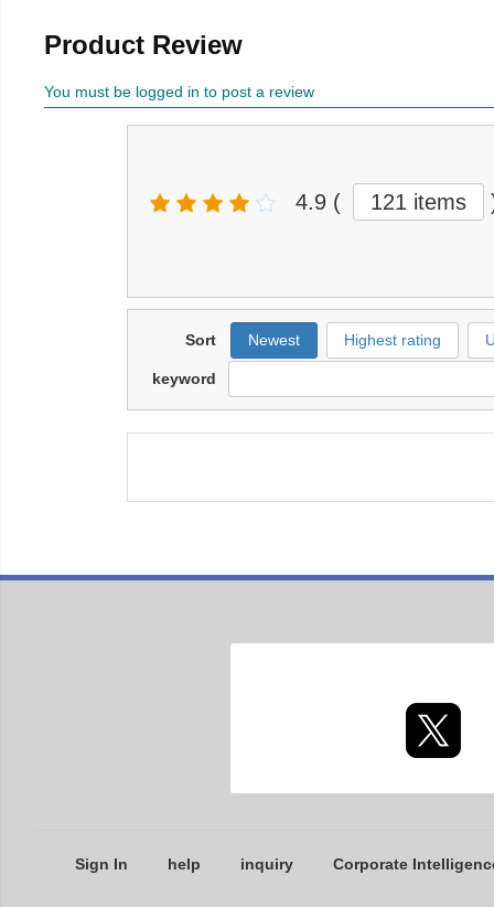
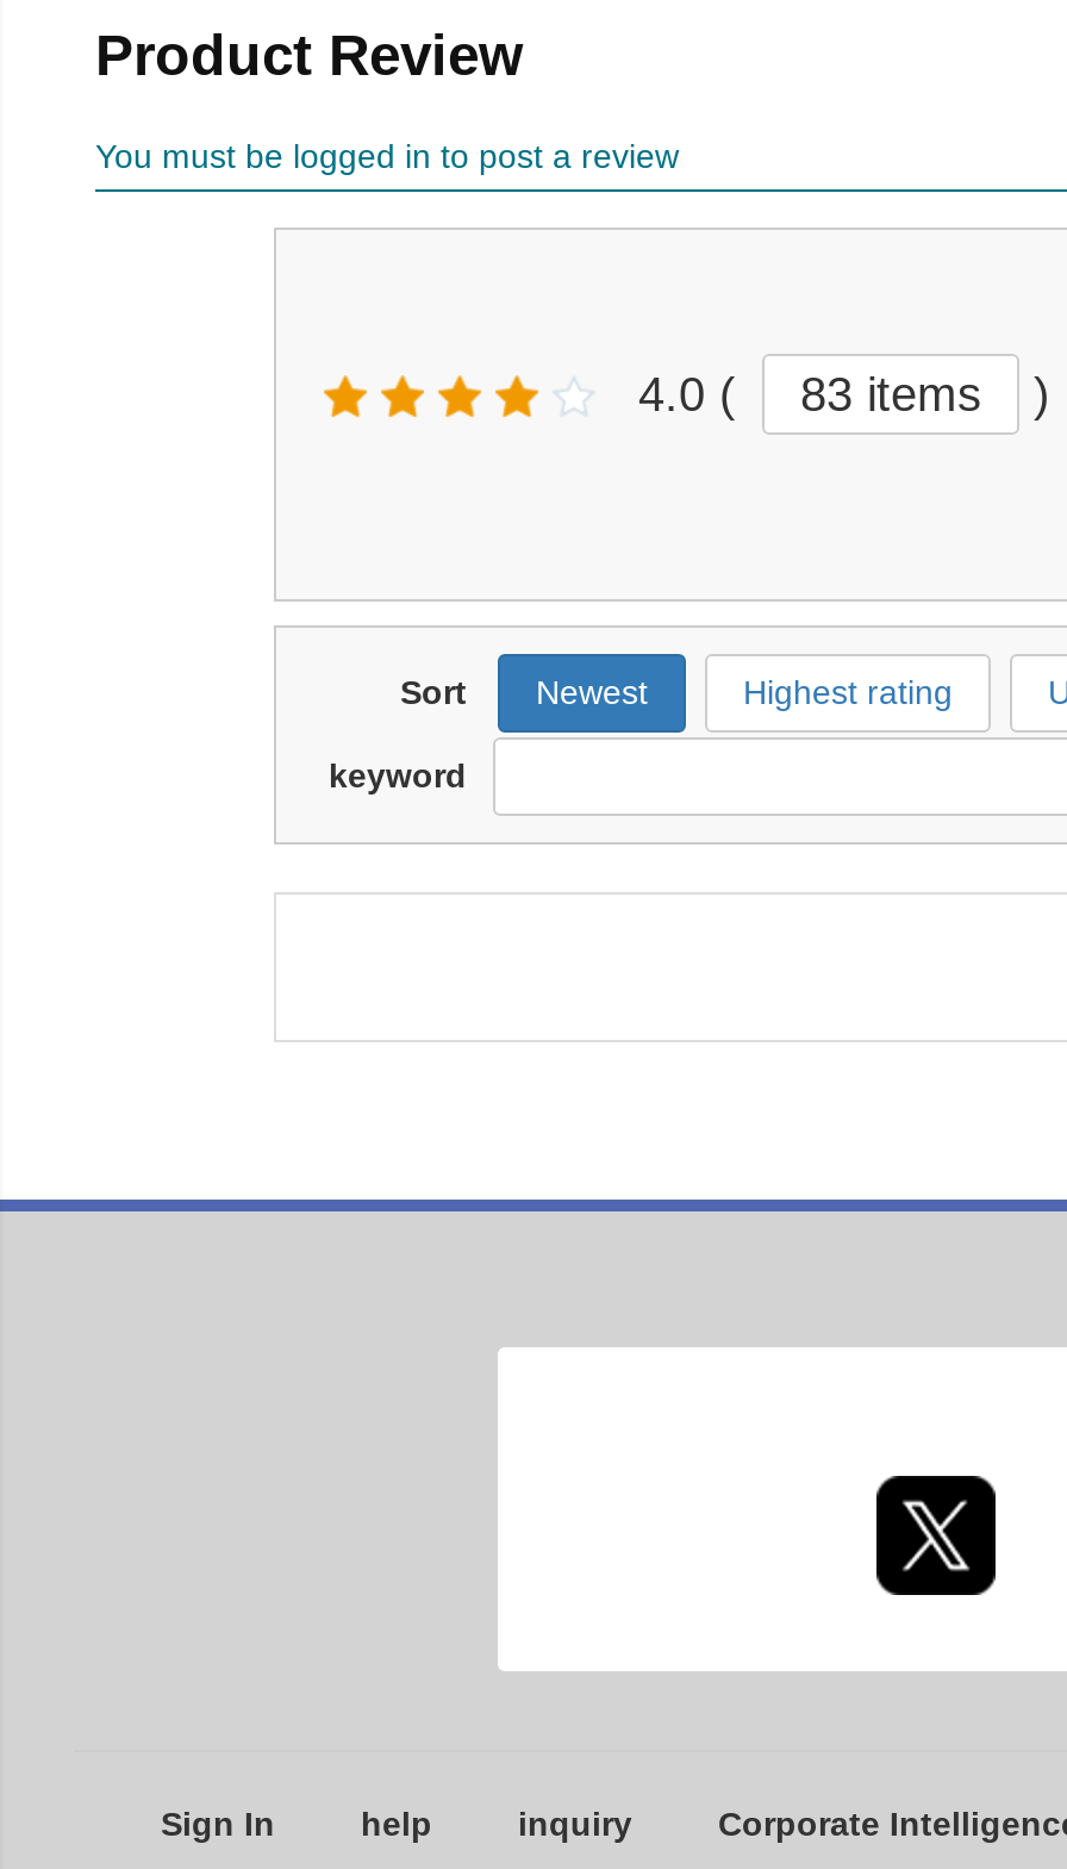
- 4.9 (
+ 4.0 (

- 121 items
+ 83 items
